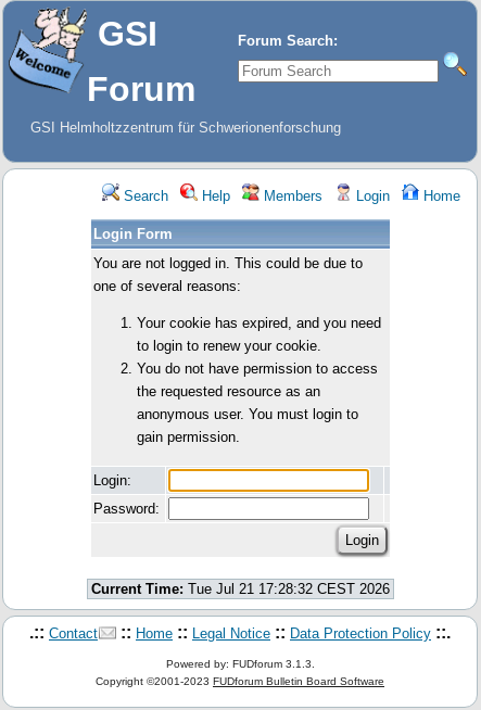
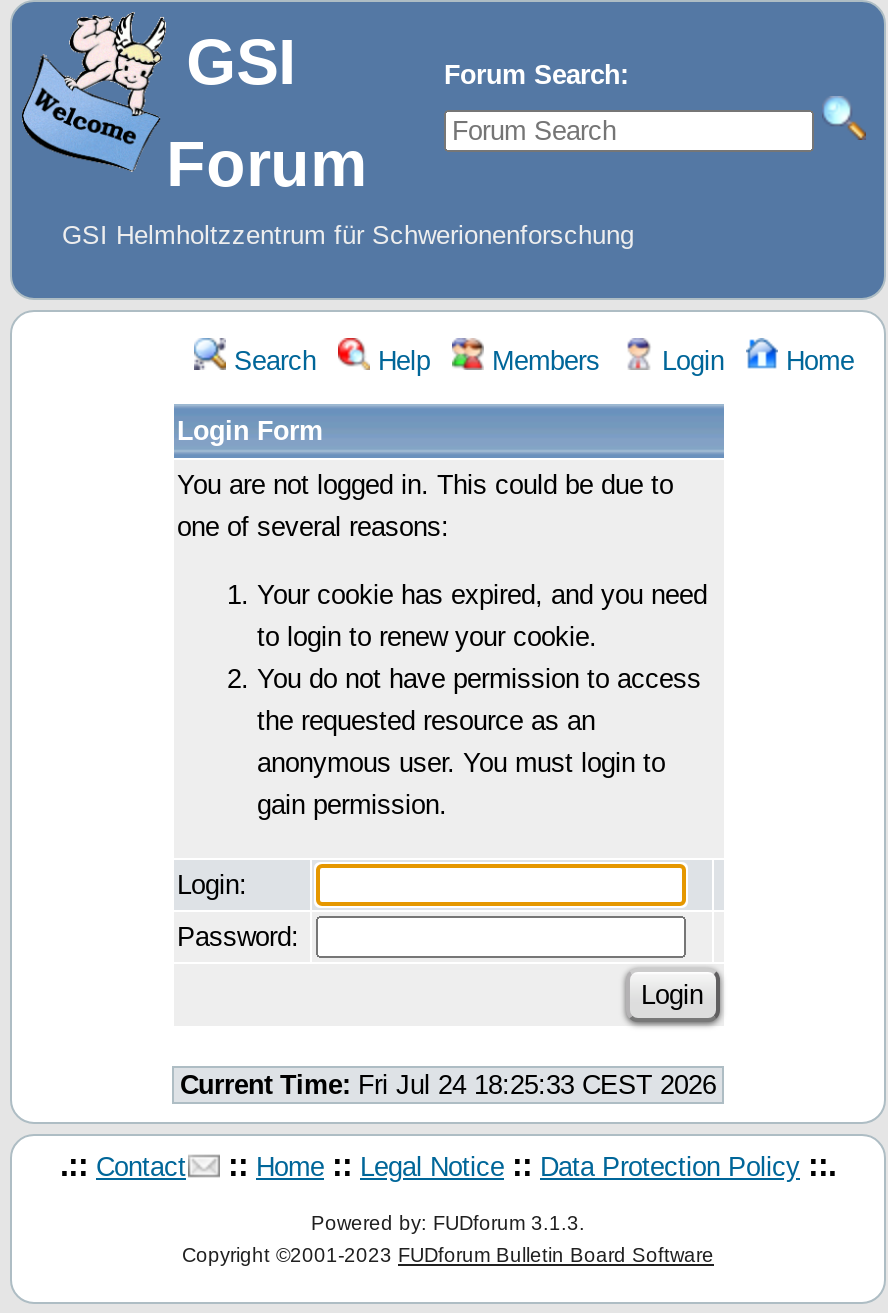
- Current Time: Tue Jul 21 17:28:32 CEST 2026
+ Current Time: Fri Jul 24 18:25:33 CEST 2026
